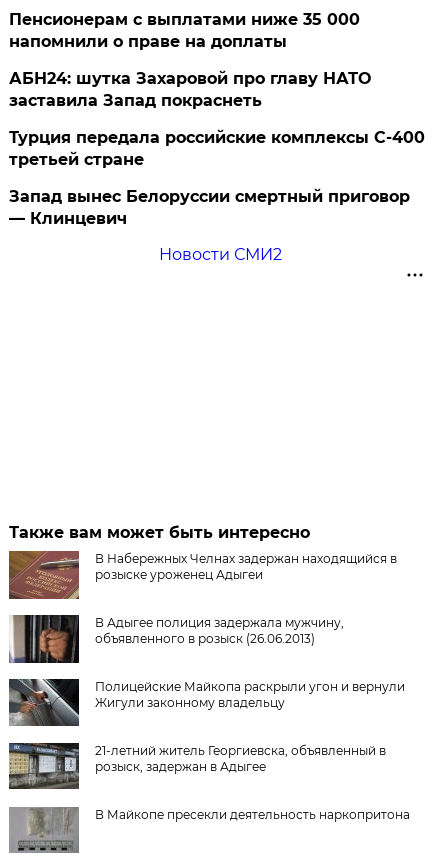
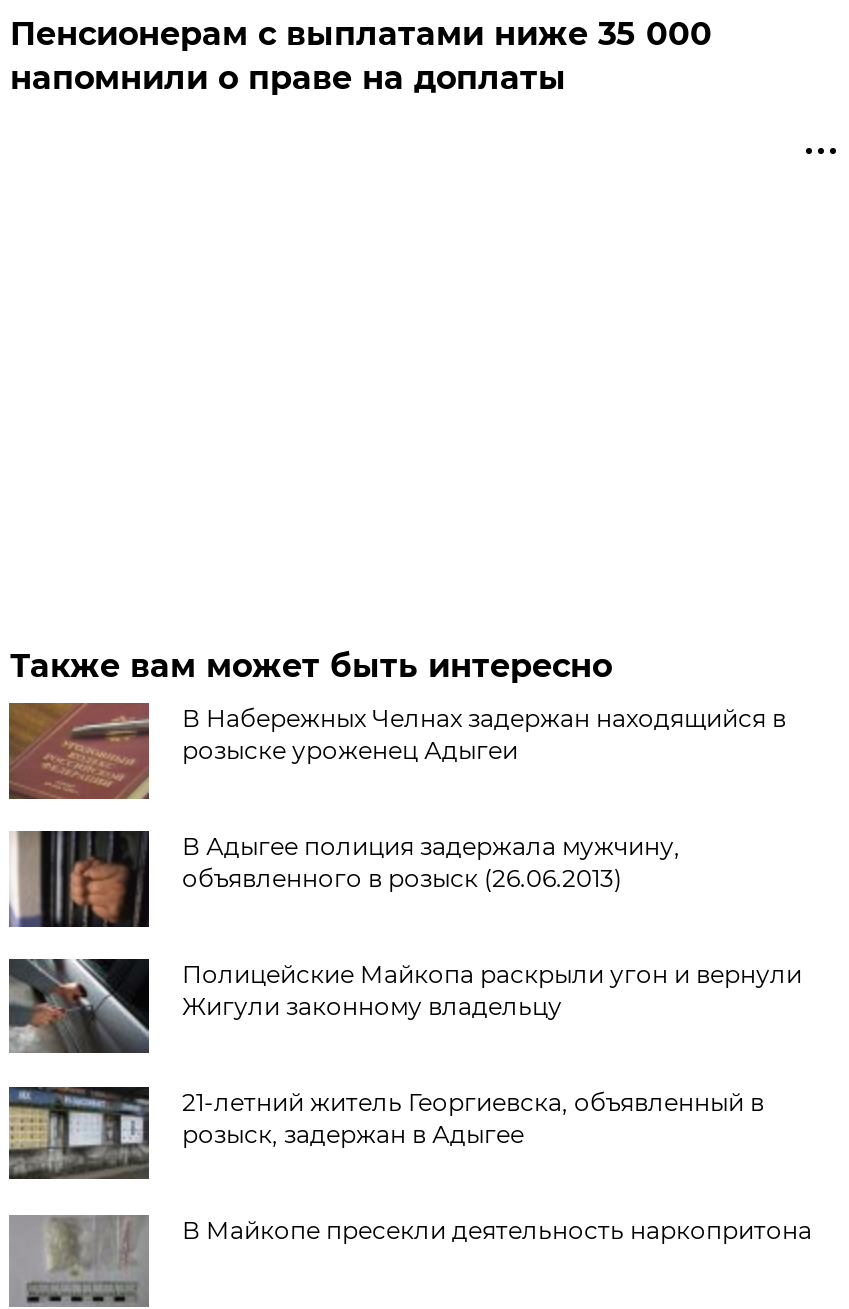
- АБН24: шутка Захаровой про главу НАТО
- заставила Запад покраснеть
- Турция передала российские комплексы С-400
- третьей стране
- Запад вынес Белоруссии смертный приговор
- — Клинцевич
- Новости СМИ2
